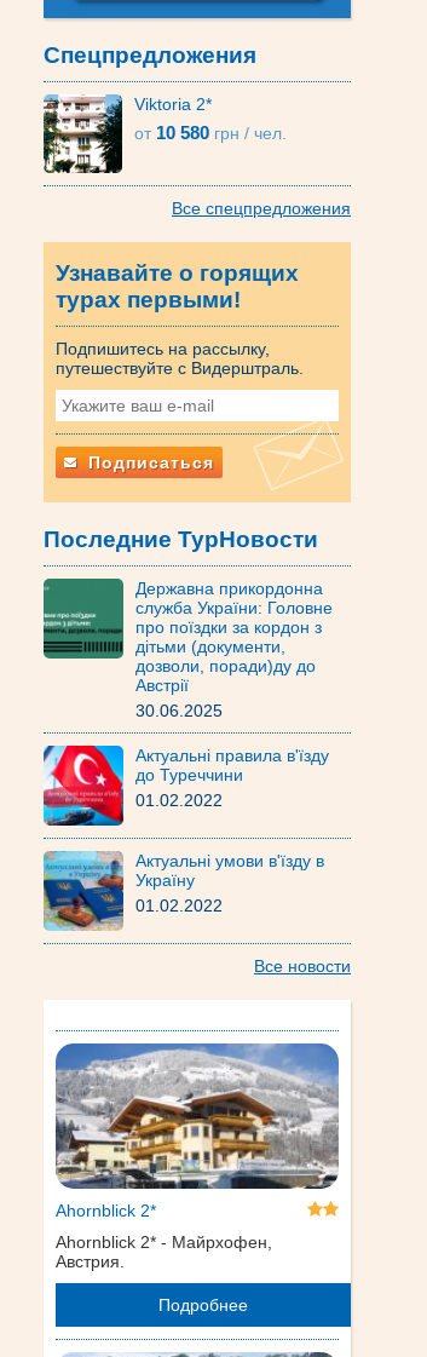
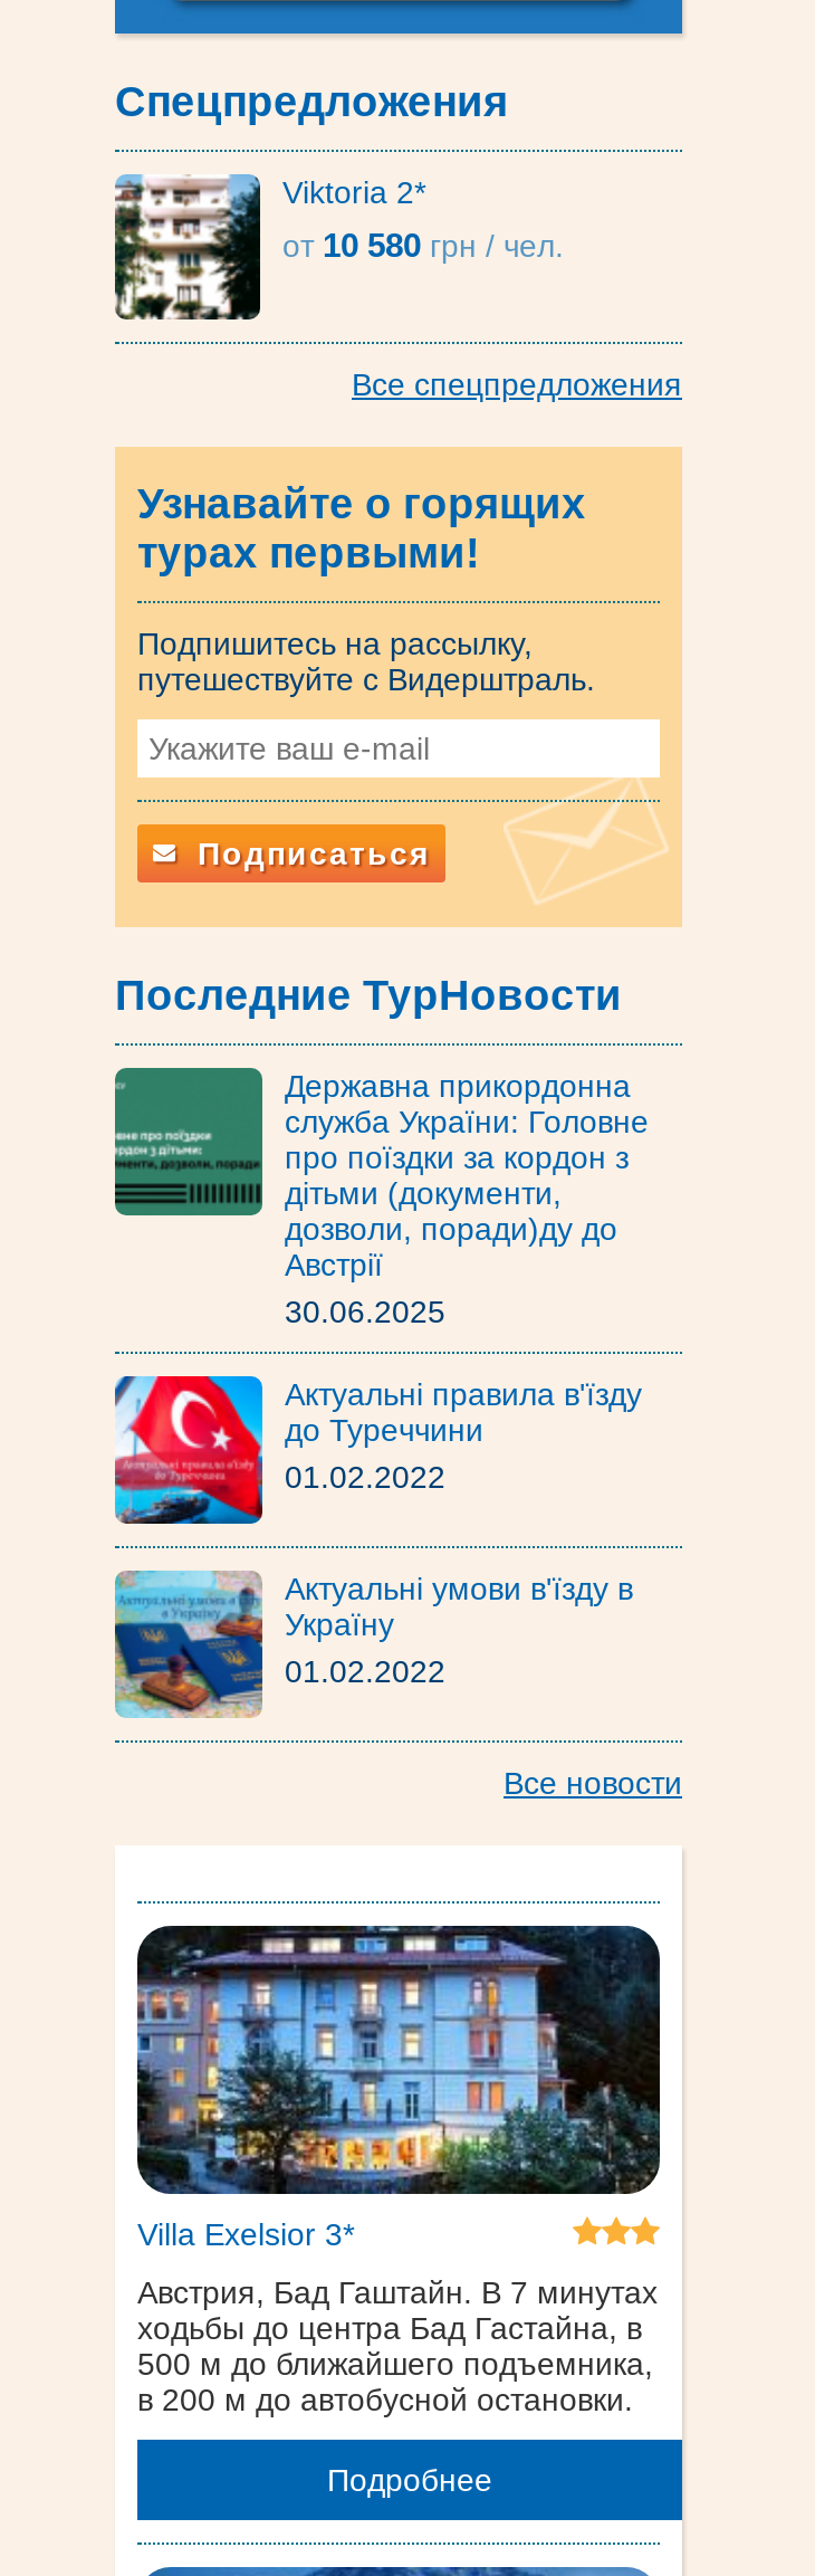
- [image]
- Ahornblick 2*
+ [image]
+ Villa Exelsior 3*

- Ahornblick 2* - Майрхофен,
- Австрия.
+ Австрия, Бад Гаштайн. В 7 минутах
+ ходьбы до центра Бад Гастайна, в
+ 500 м до ближайшего подъемника,
+ в 200 м до автобусной остановки.
